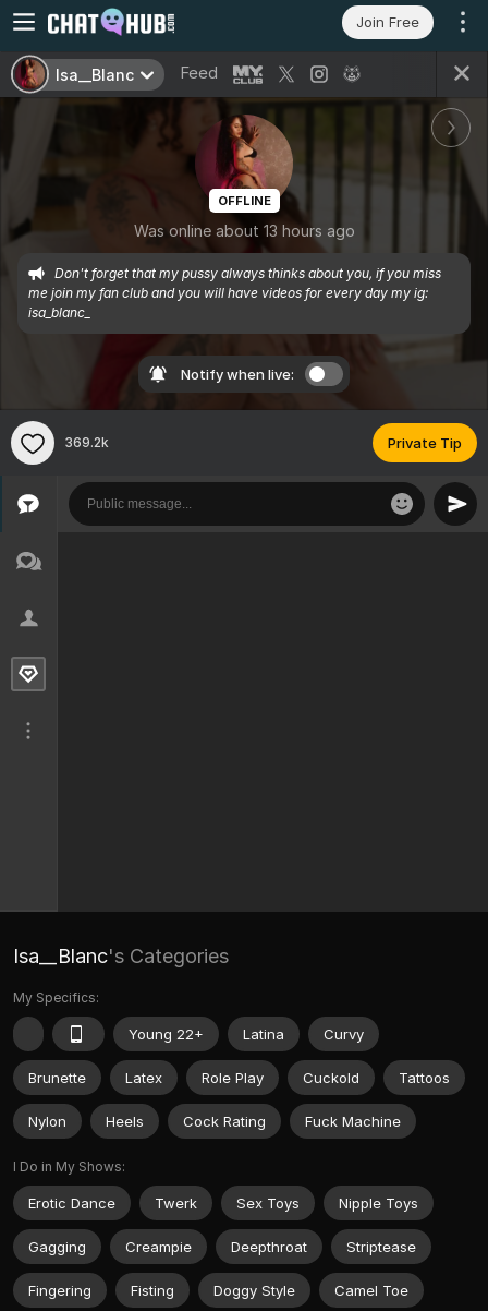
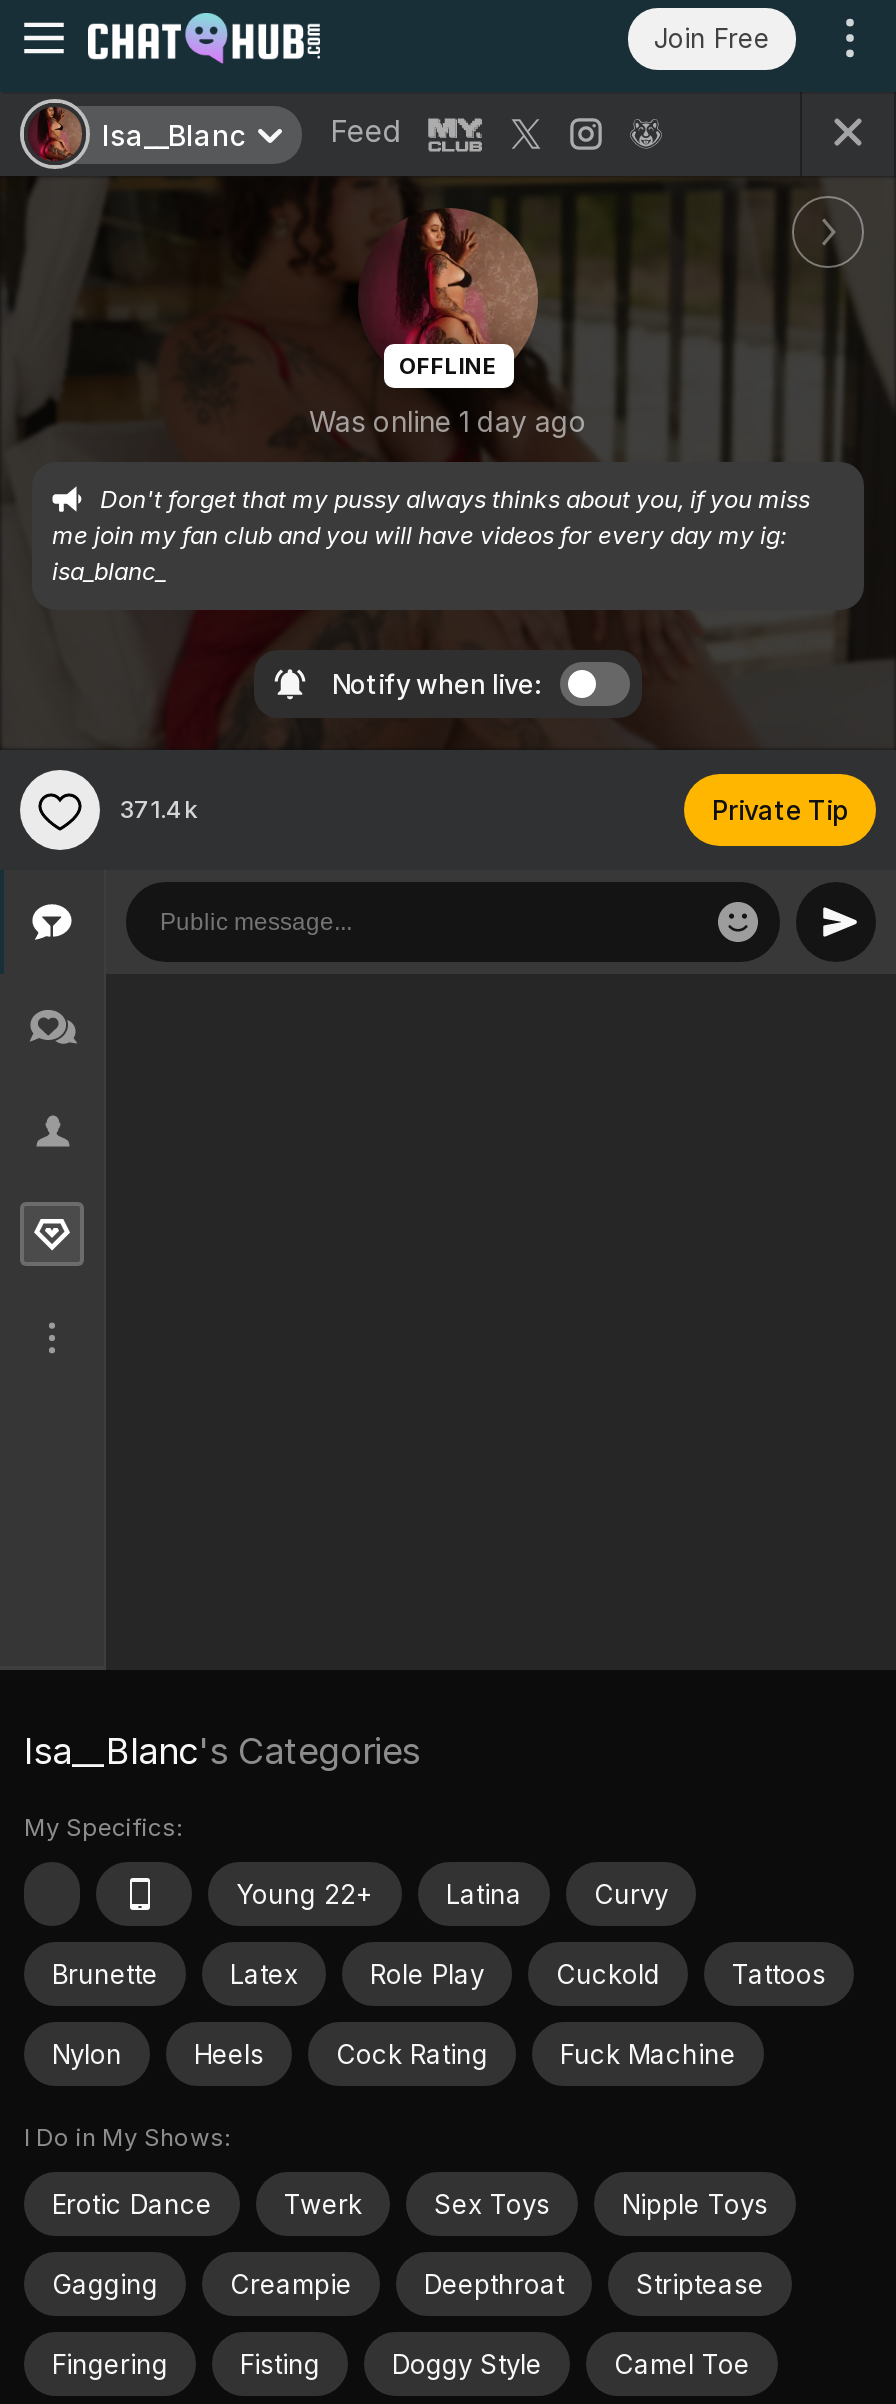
- Was online about 13 hours ago
+ Was online 1 day ago

- 369.2k
+ 371.4k
